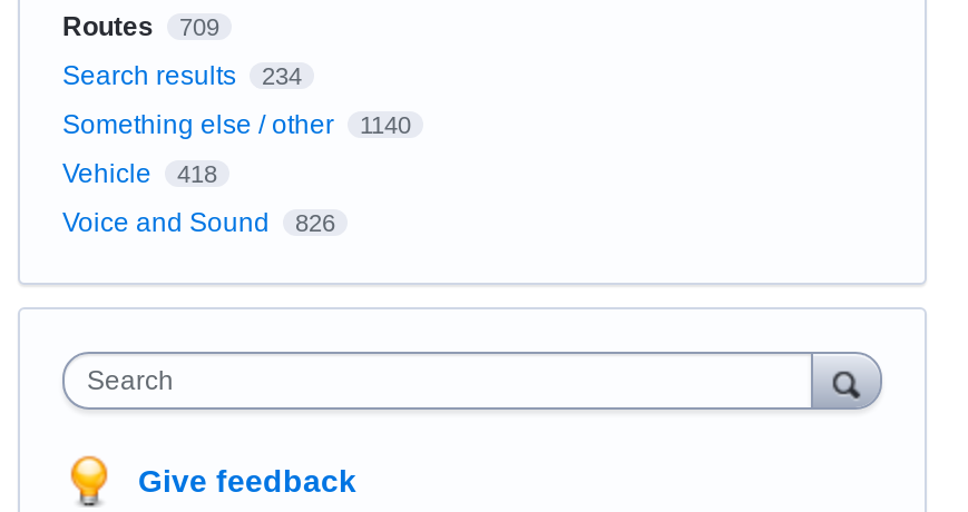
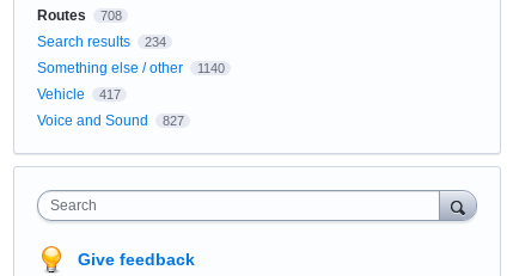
- Routes 709
+ Routes 708

- Vehicle 418
+ Vehicle 417

- Voice and Sound 826
+ Voice and Sound 827
